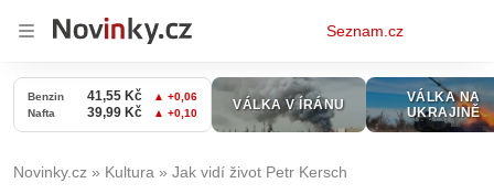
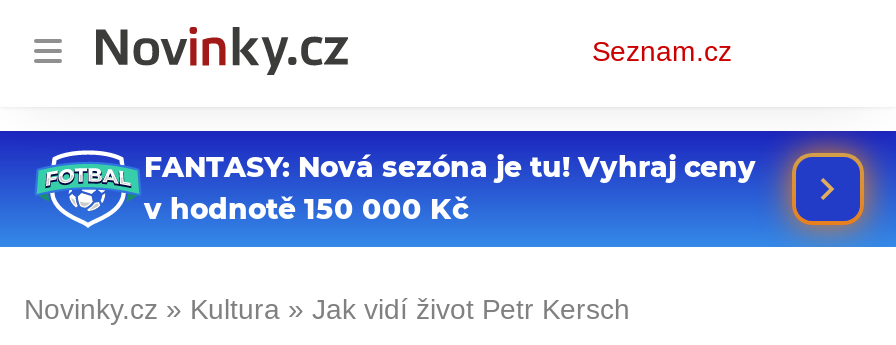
- [image]
+ [image]
